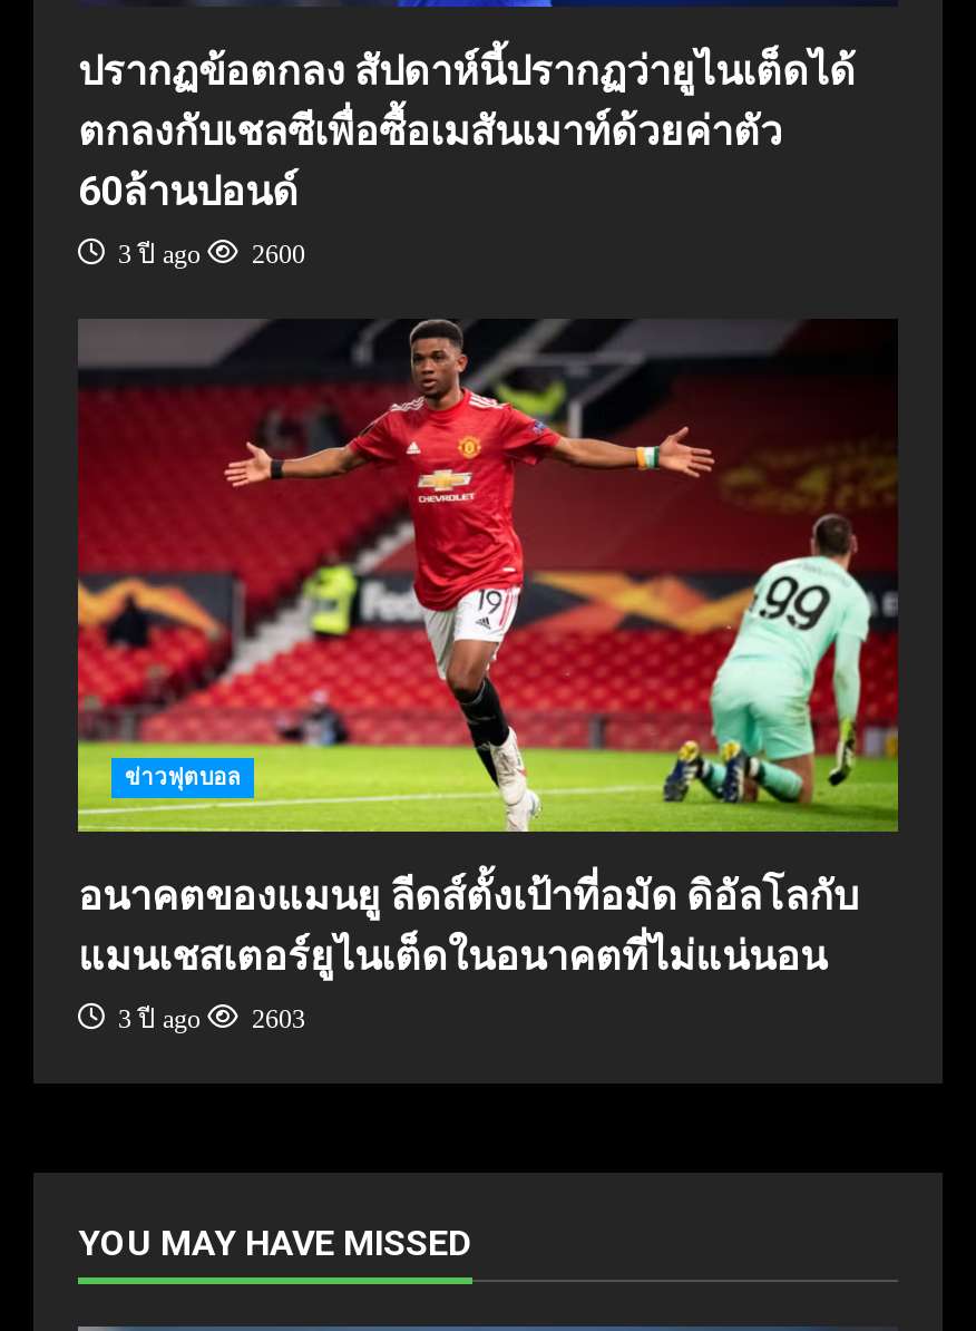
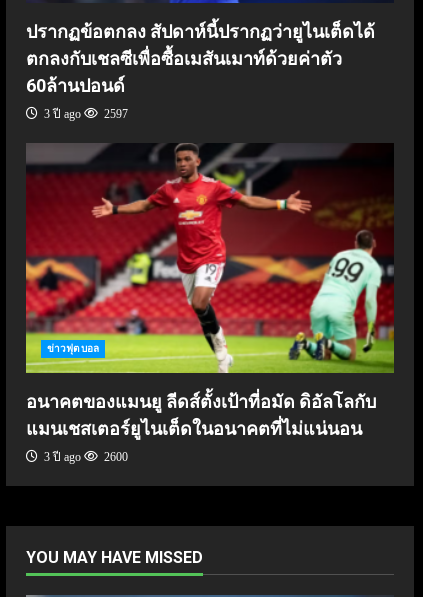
- 3 ปี ago 2600
+ 3 ปี ago 2597

- 3 ปี ago 2603
+ 3 ปี ago 2600
